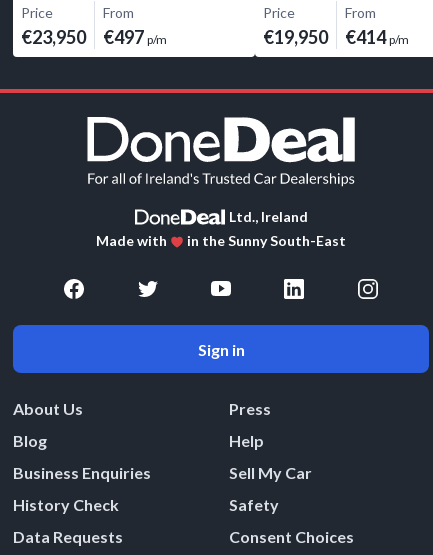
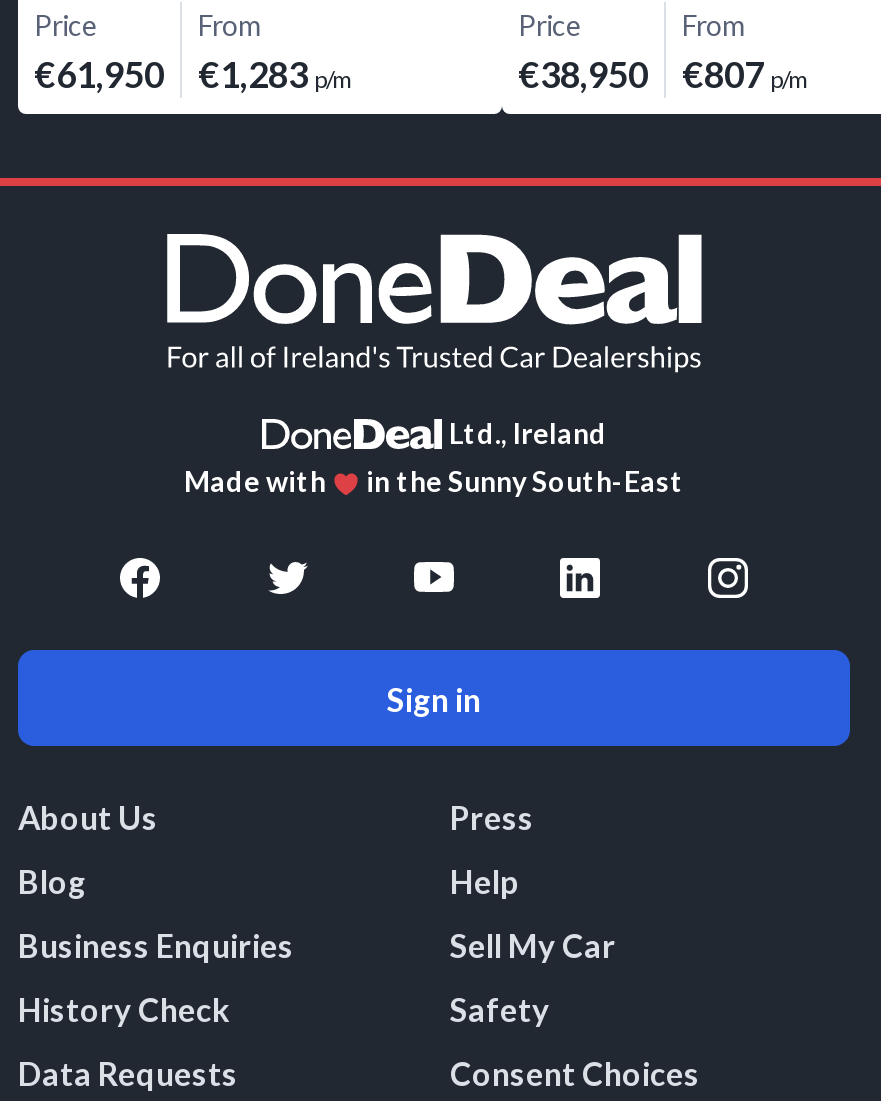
- €23,950
+ €61,950

- €497 p/m
+ €1,283 p/m

- €19,950
+ €38,950

- €414 p/m
+ €807 p/m
